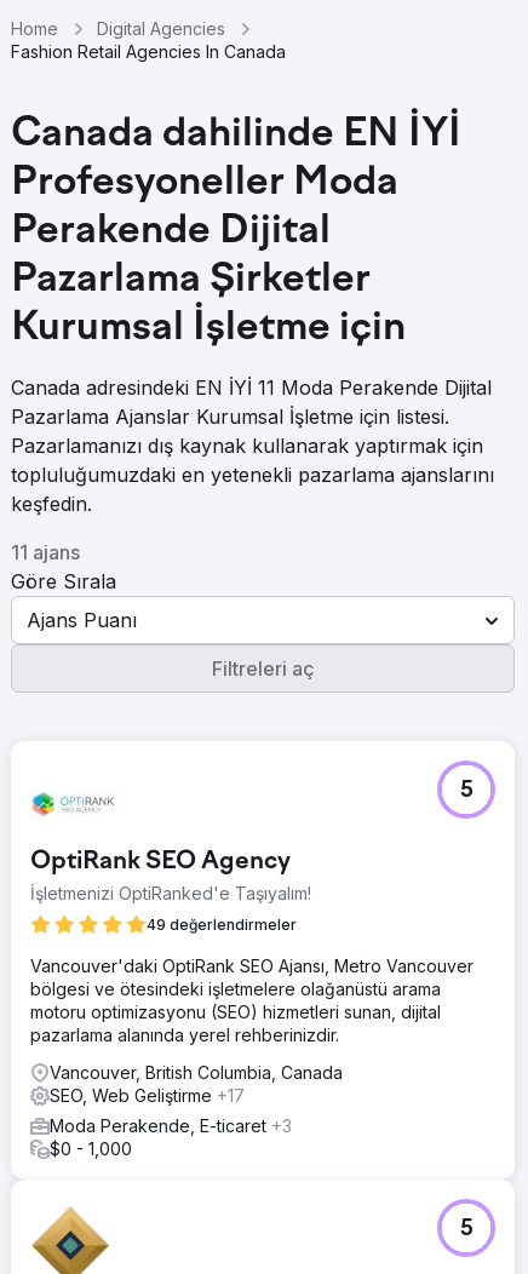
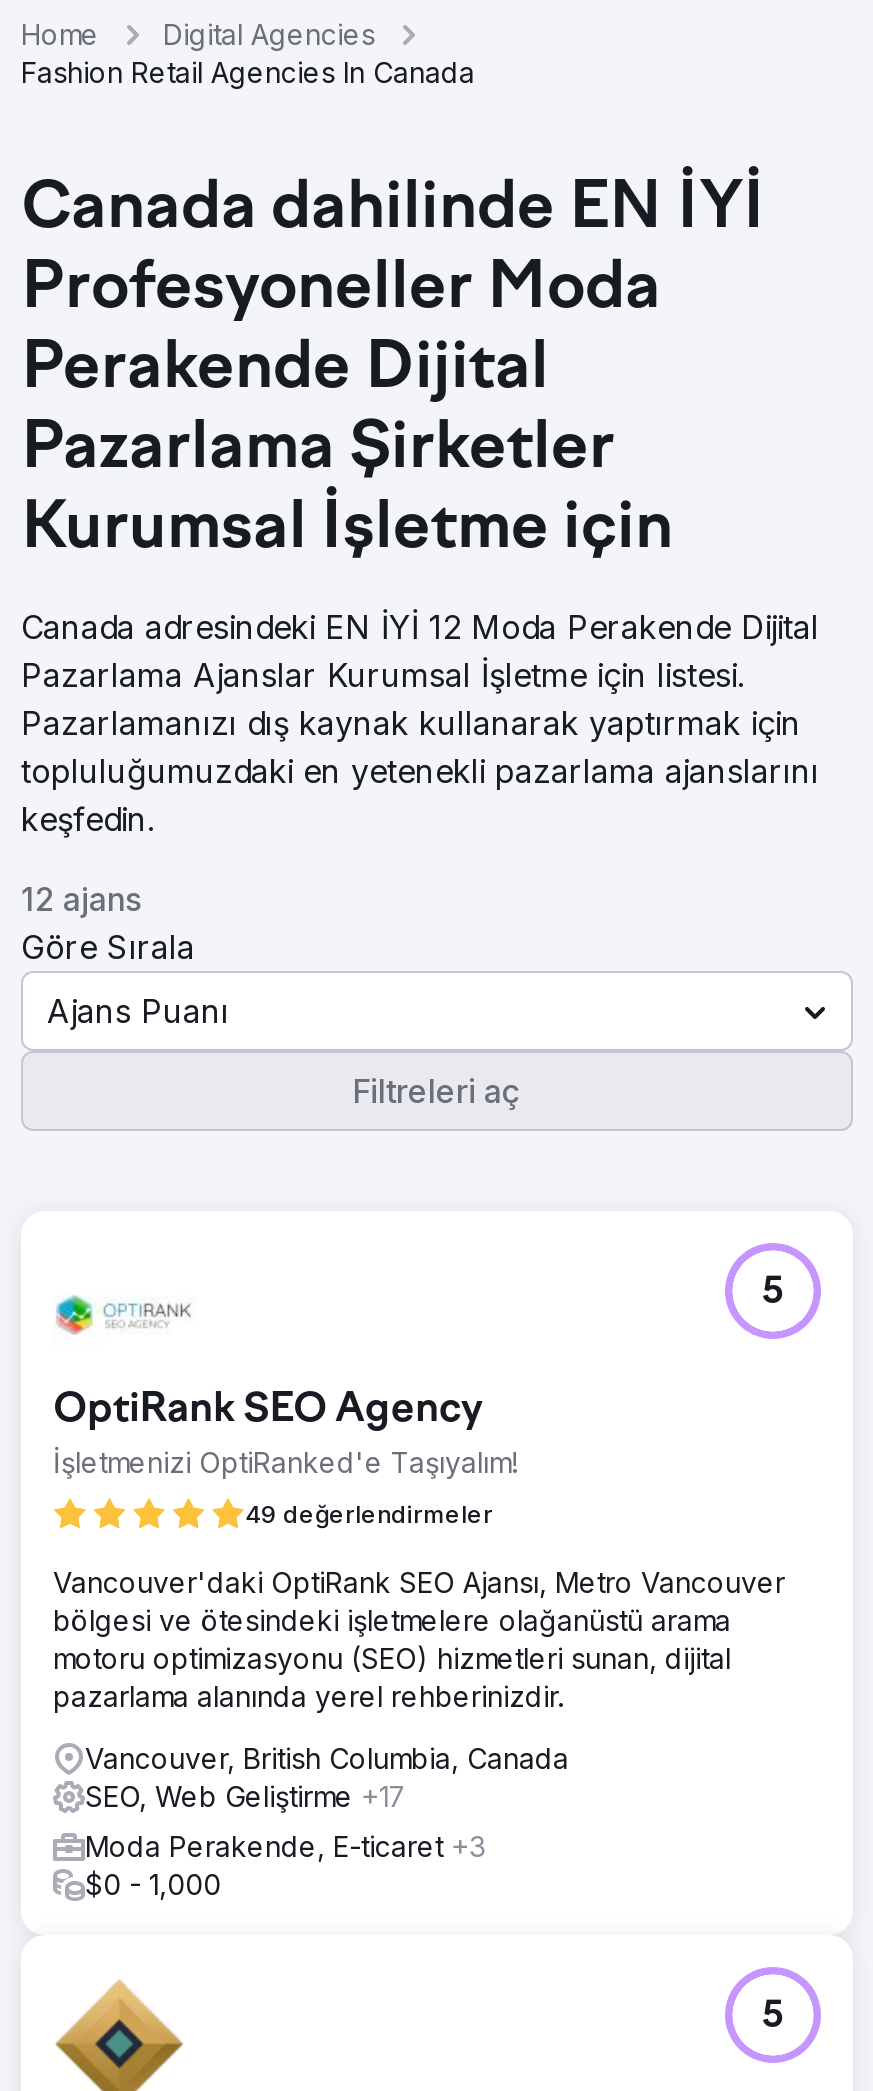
- Canada adresindeki EN İYİ 11 Moda Perakende Dijital
+ Canada adresindeki EN İYİ 12 Moda Perakende Dijital

- 11 ajans
+ 12 ajans
